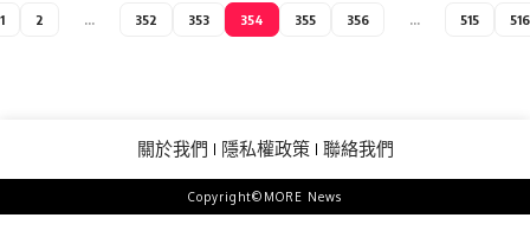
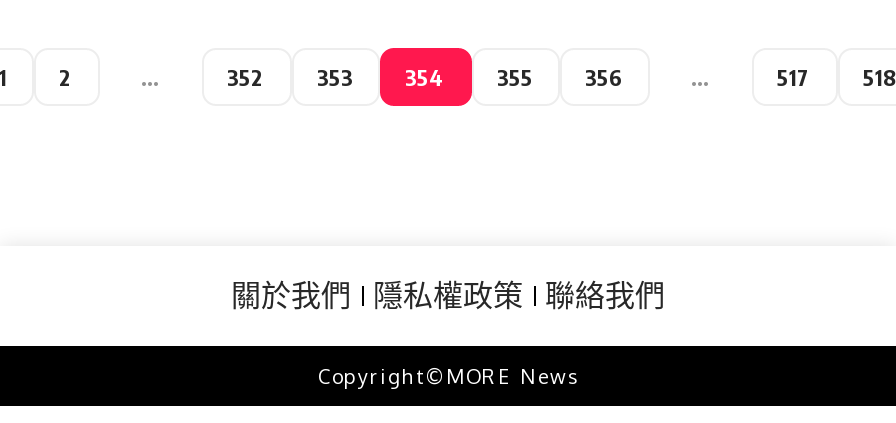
- 515
+ 517

- 516
+ 518
